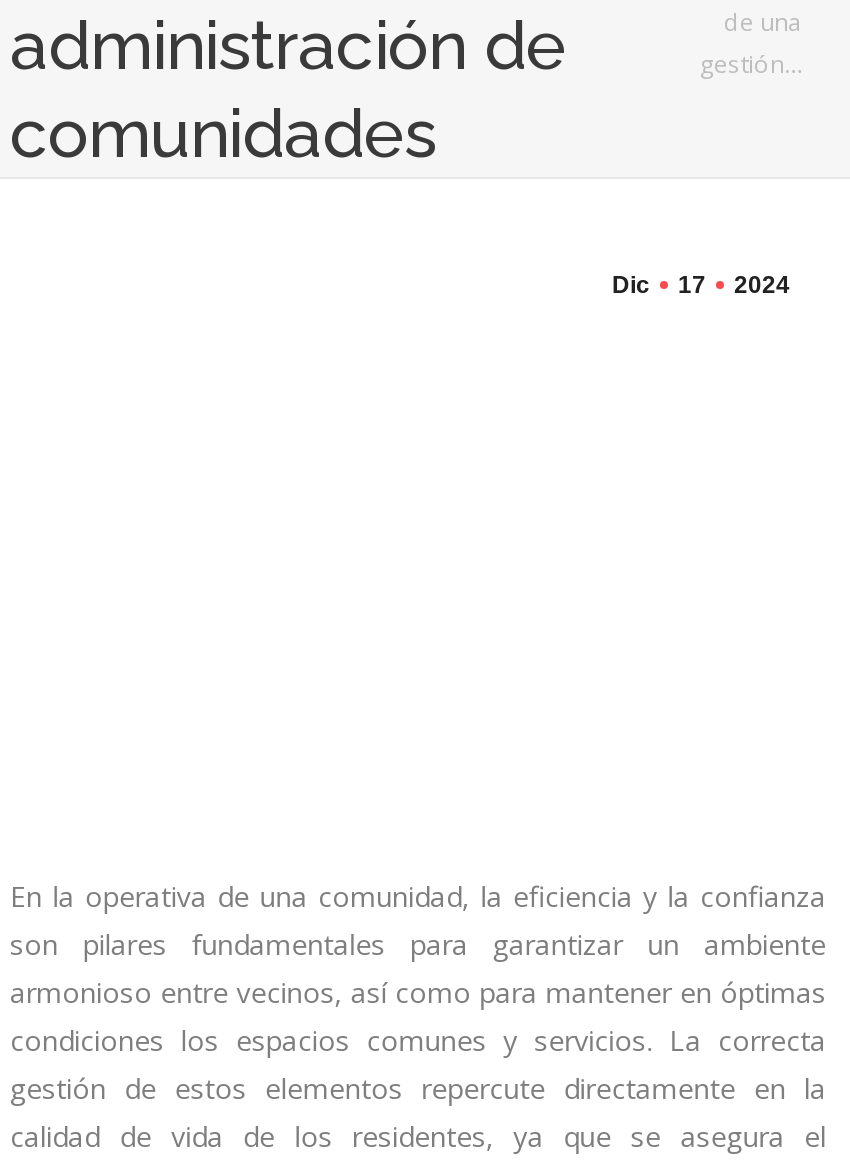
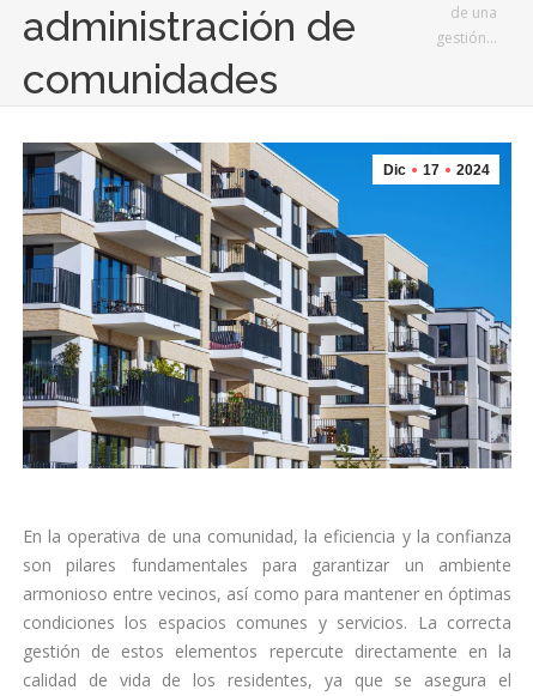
+ [image]
